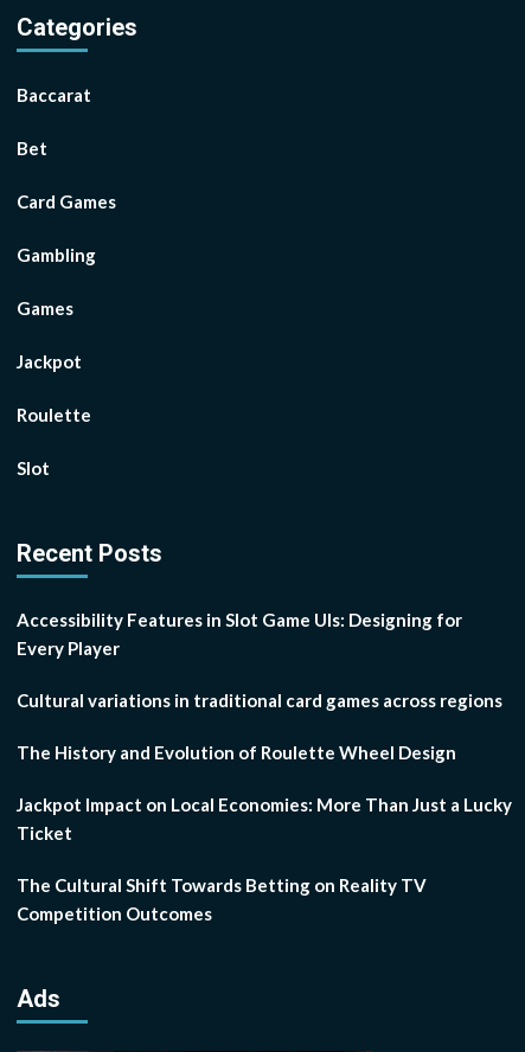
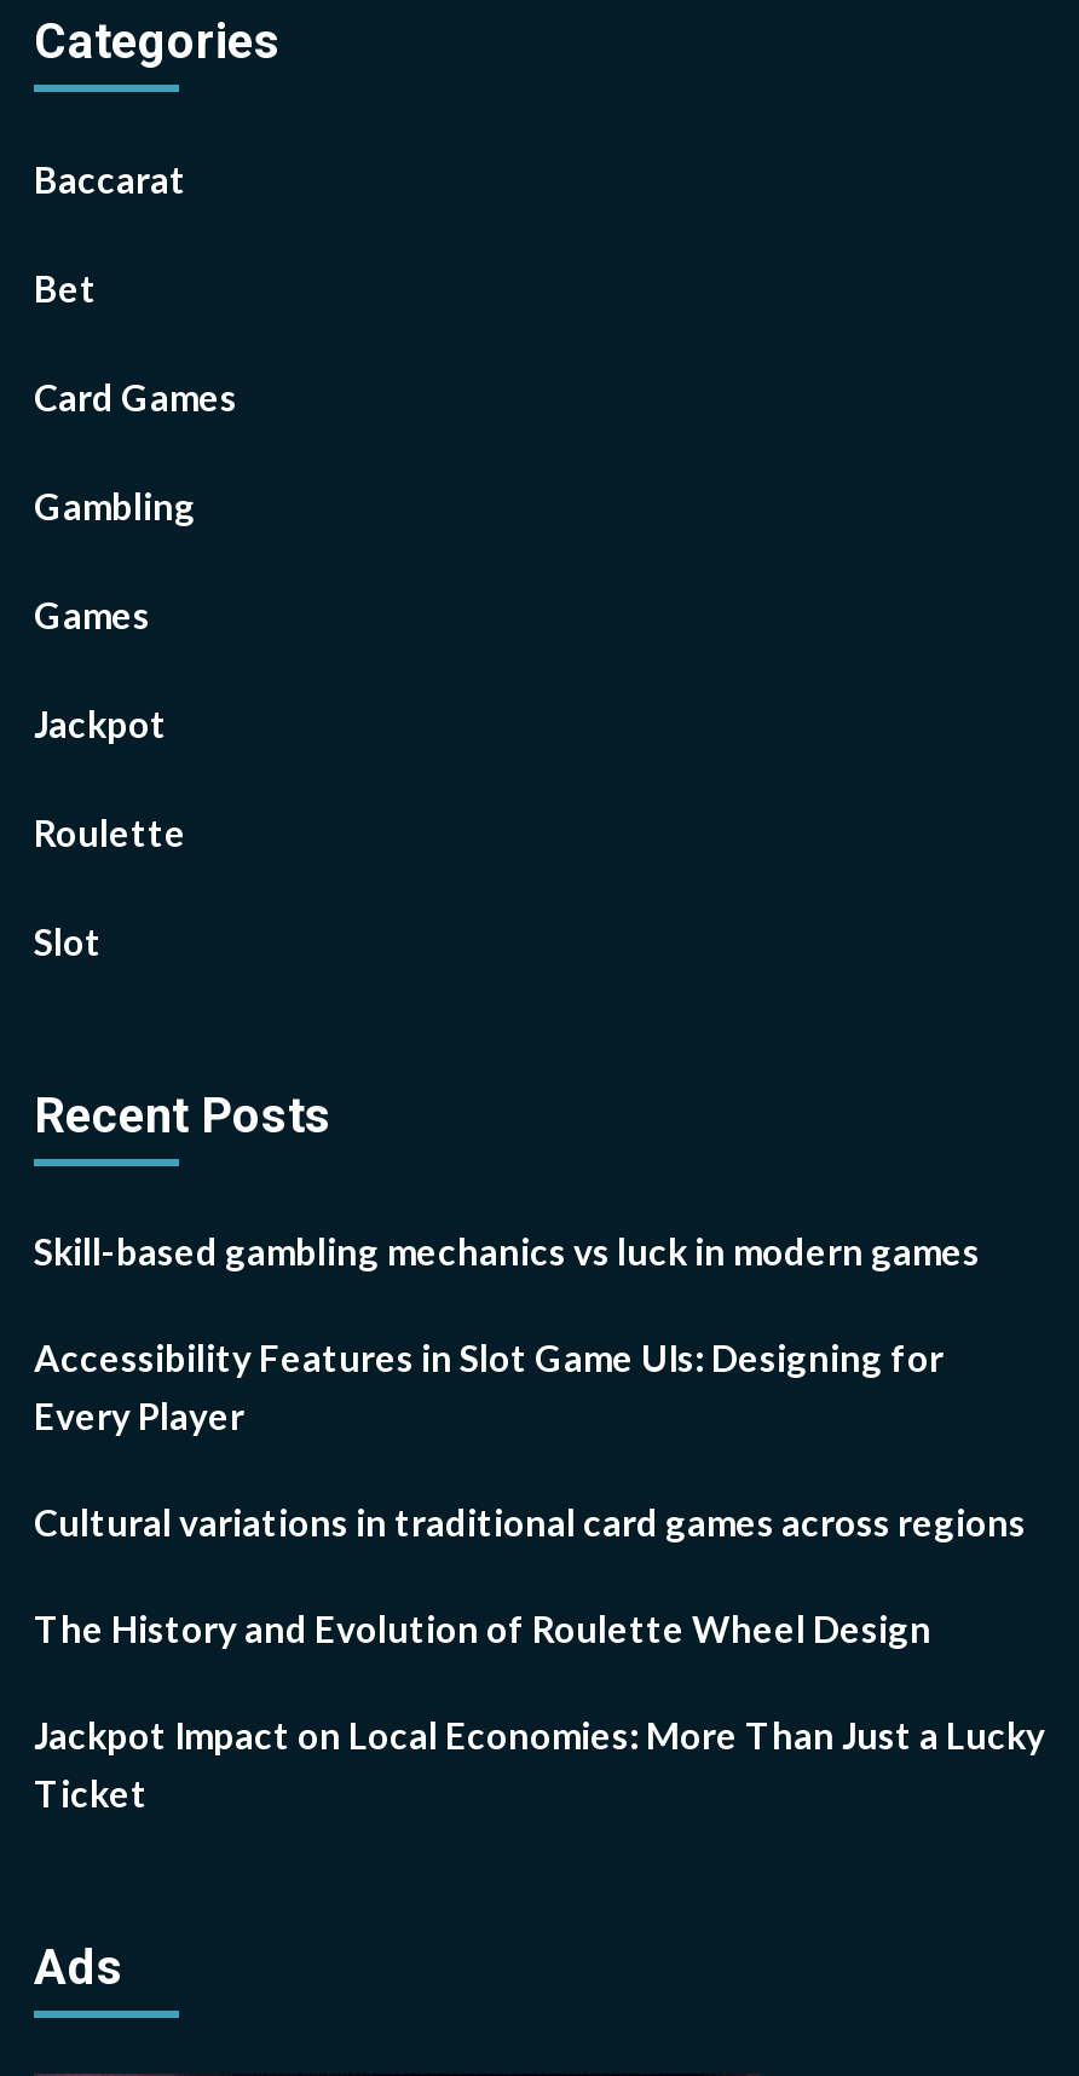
+ Skill-based gambling mechanics vs luck in modern games

moved down: Accessibility Features in Slot Game UIs: Designing for | Every Player | Cultural variations in traditional card games across regions | The History and Evolution of Roulette Wheel Design | Jackpot Impact on Local Economies: More Than Just a Lucky | Ticket

- The Cultural Shift Towards Betting on Reality TV
- Competition Outcomes
